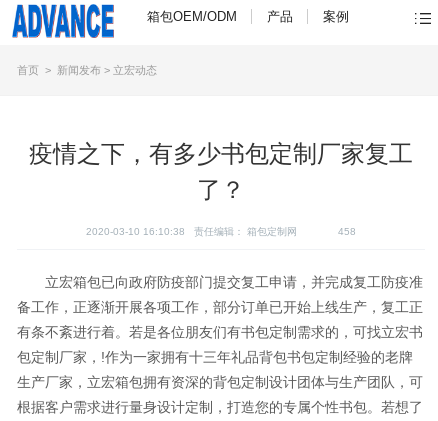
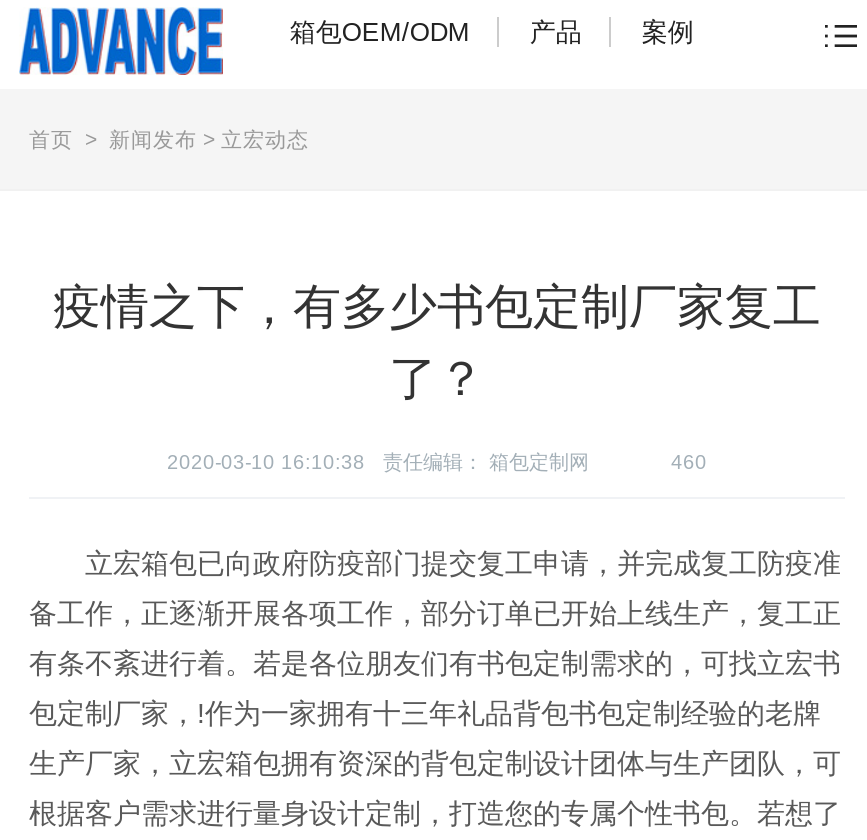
- 458
+ 460
